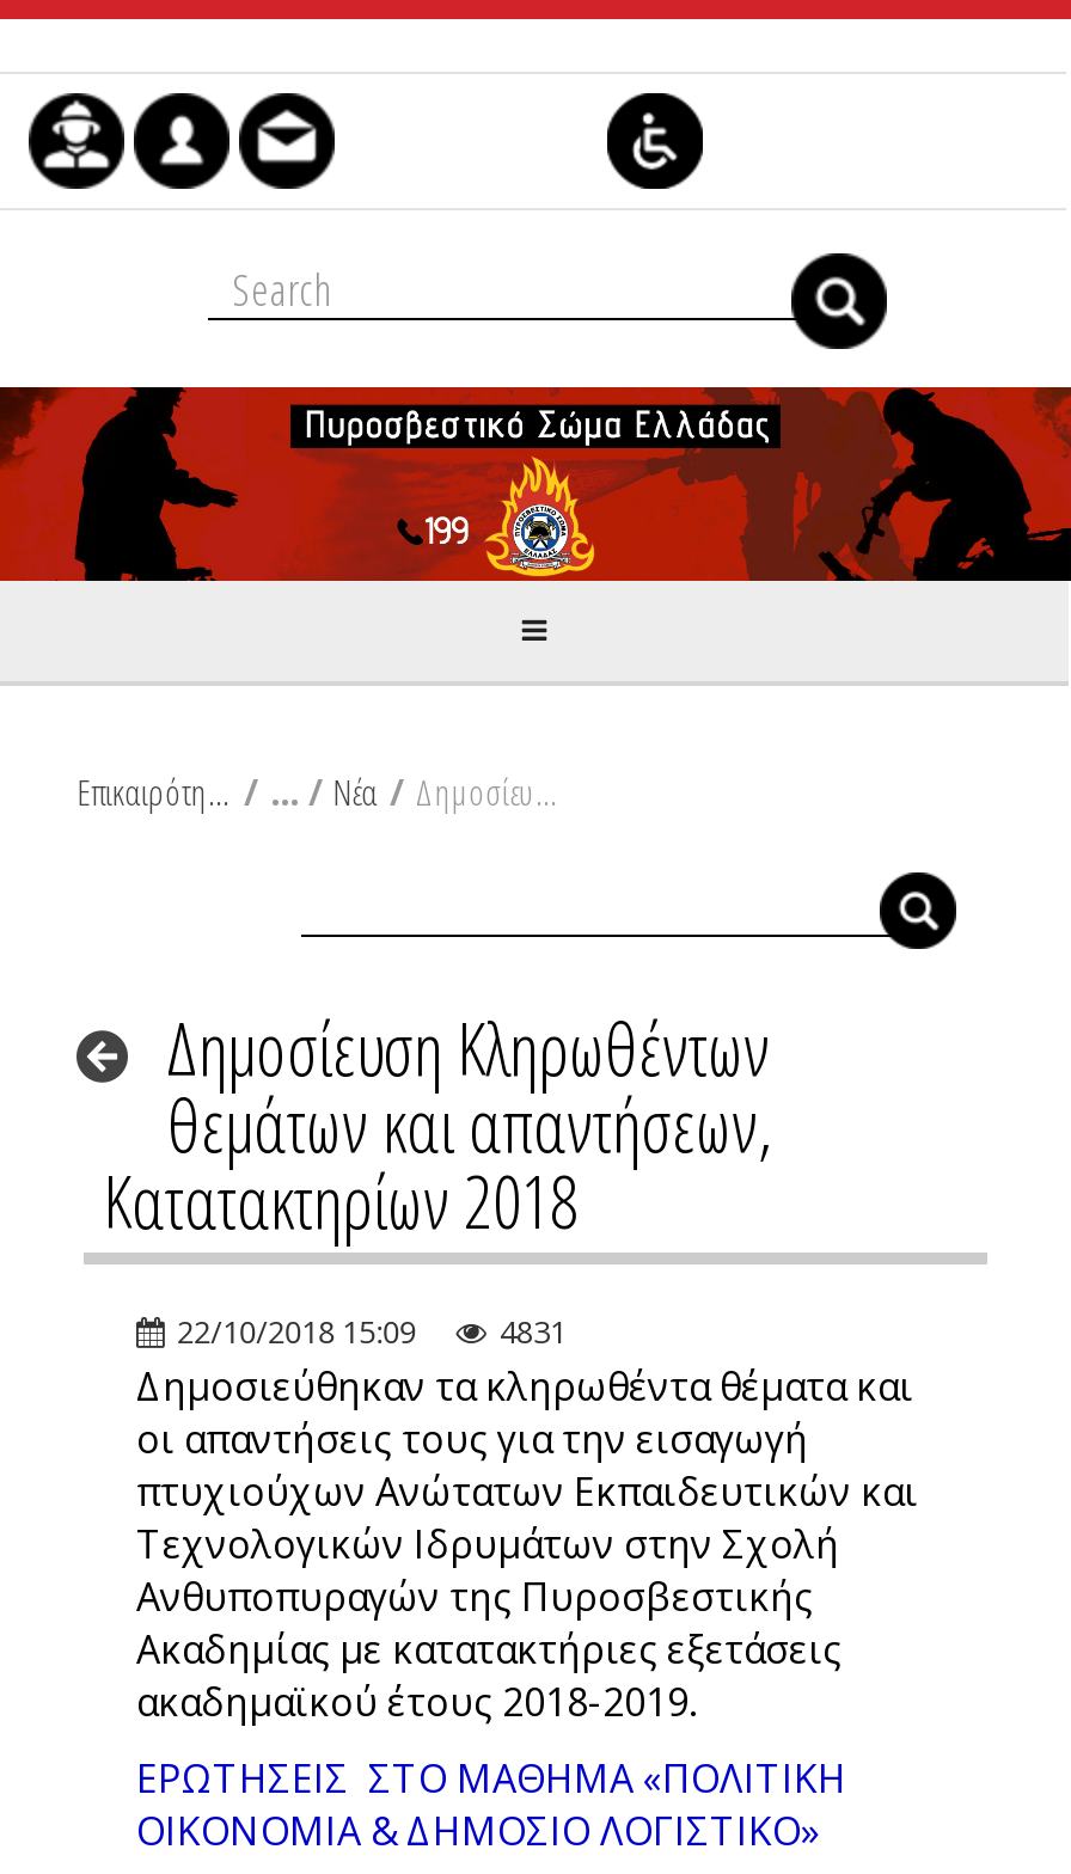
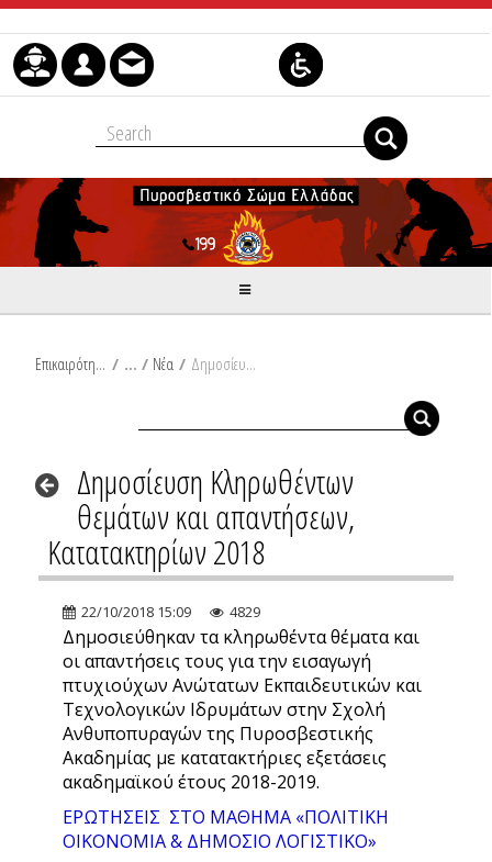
- 22/10/2018 15:09 4831
+ 22/10/2018 15:09 4829
